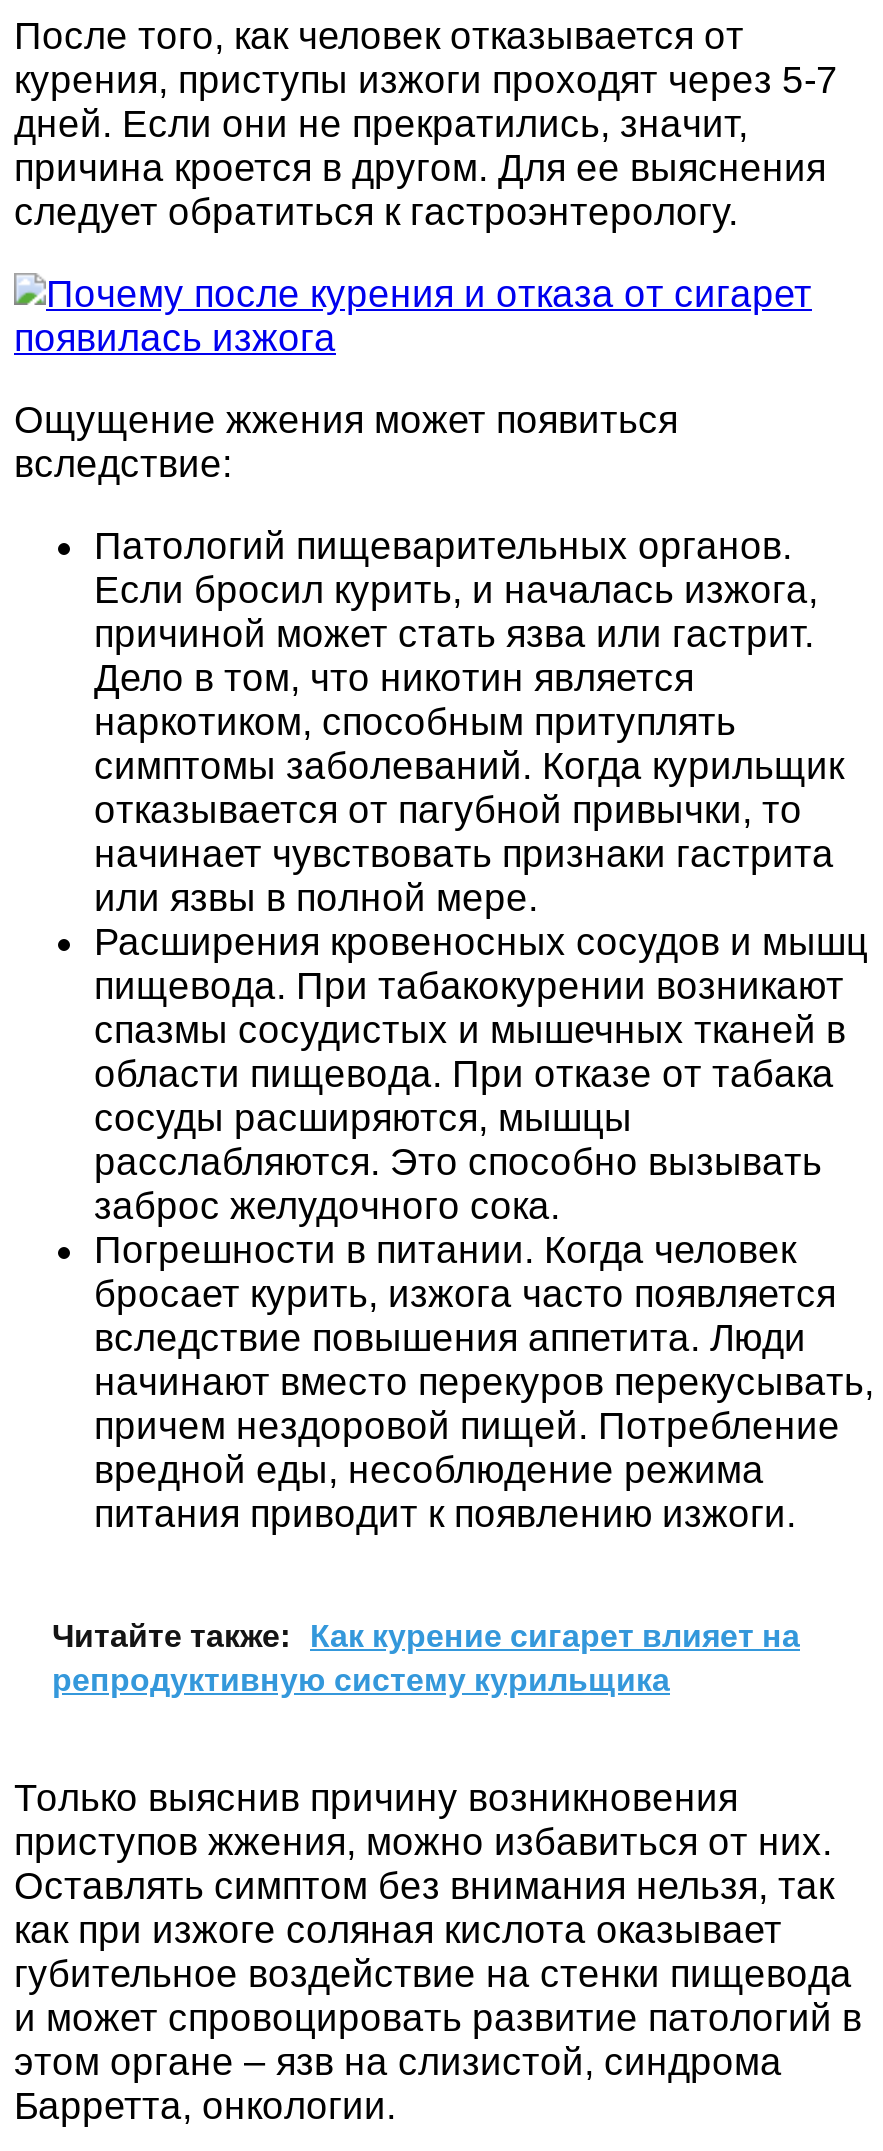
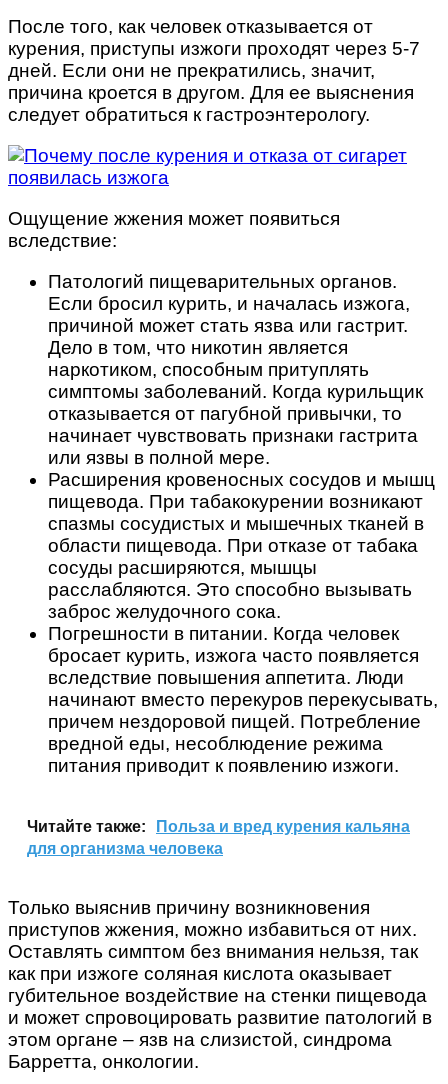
- Читайте также: Как курение сигарет влияет на
- репродуктивную систему курильщика
+ Читайте также: Польза и вред курения кальяна
+ для организма человека
